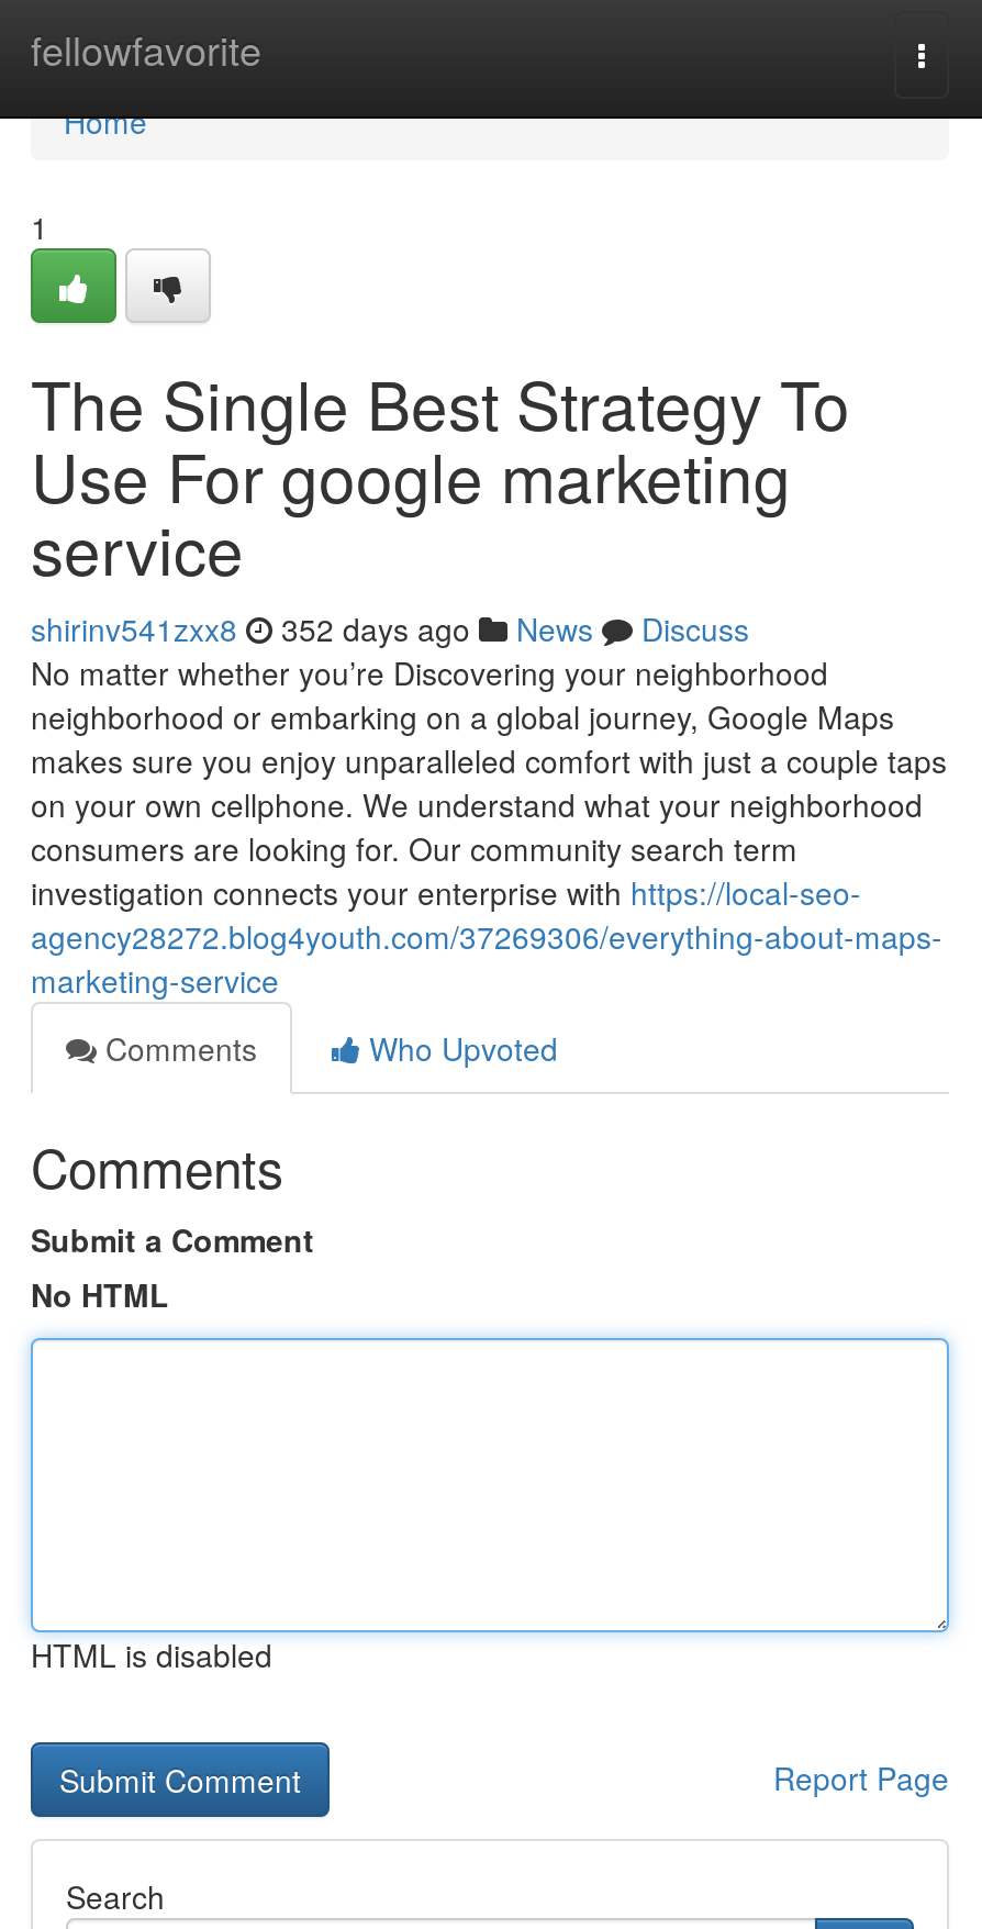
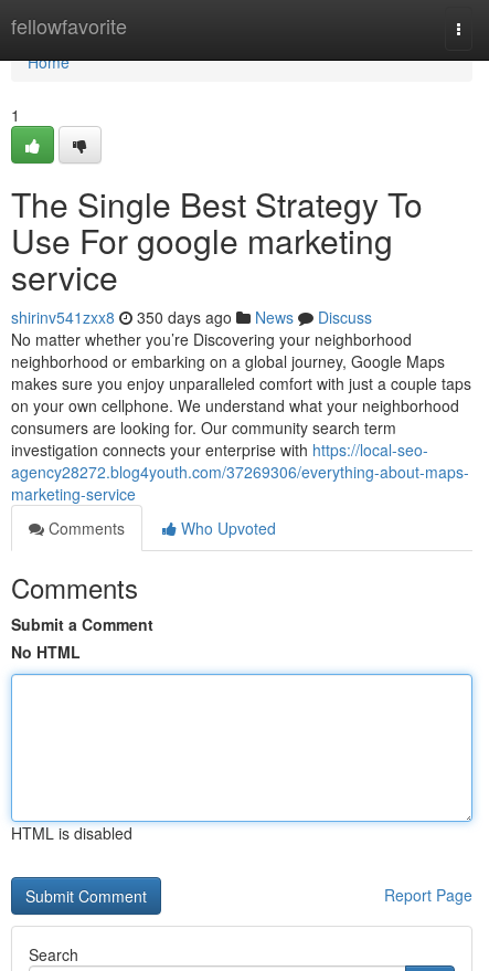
- shirinv541zxx8 352 days ago News Discuss
+ shirinv541zxx8 350 days ago News Discuss
